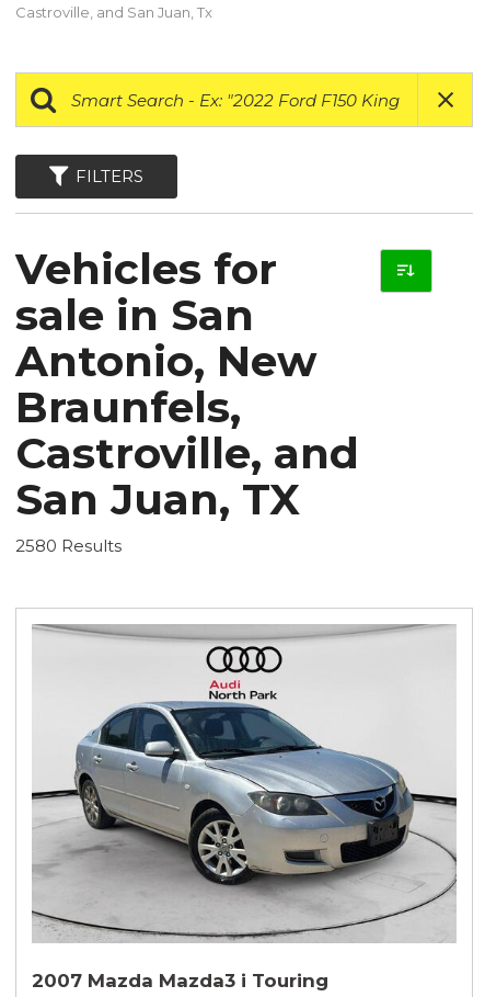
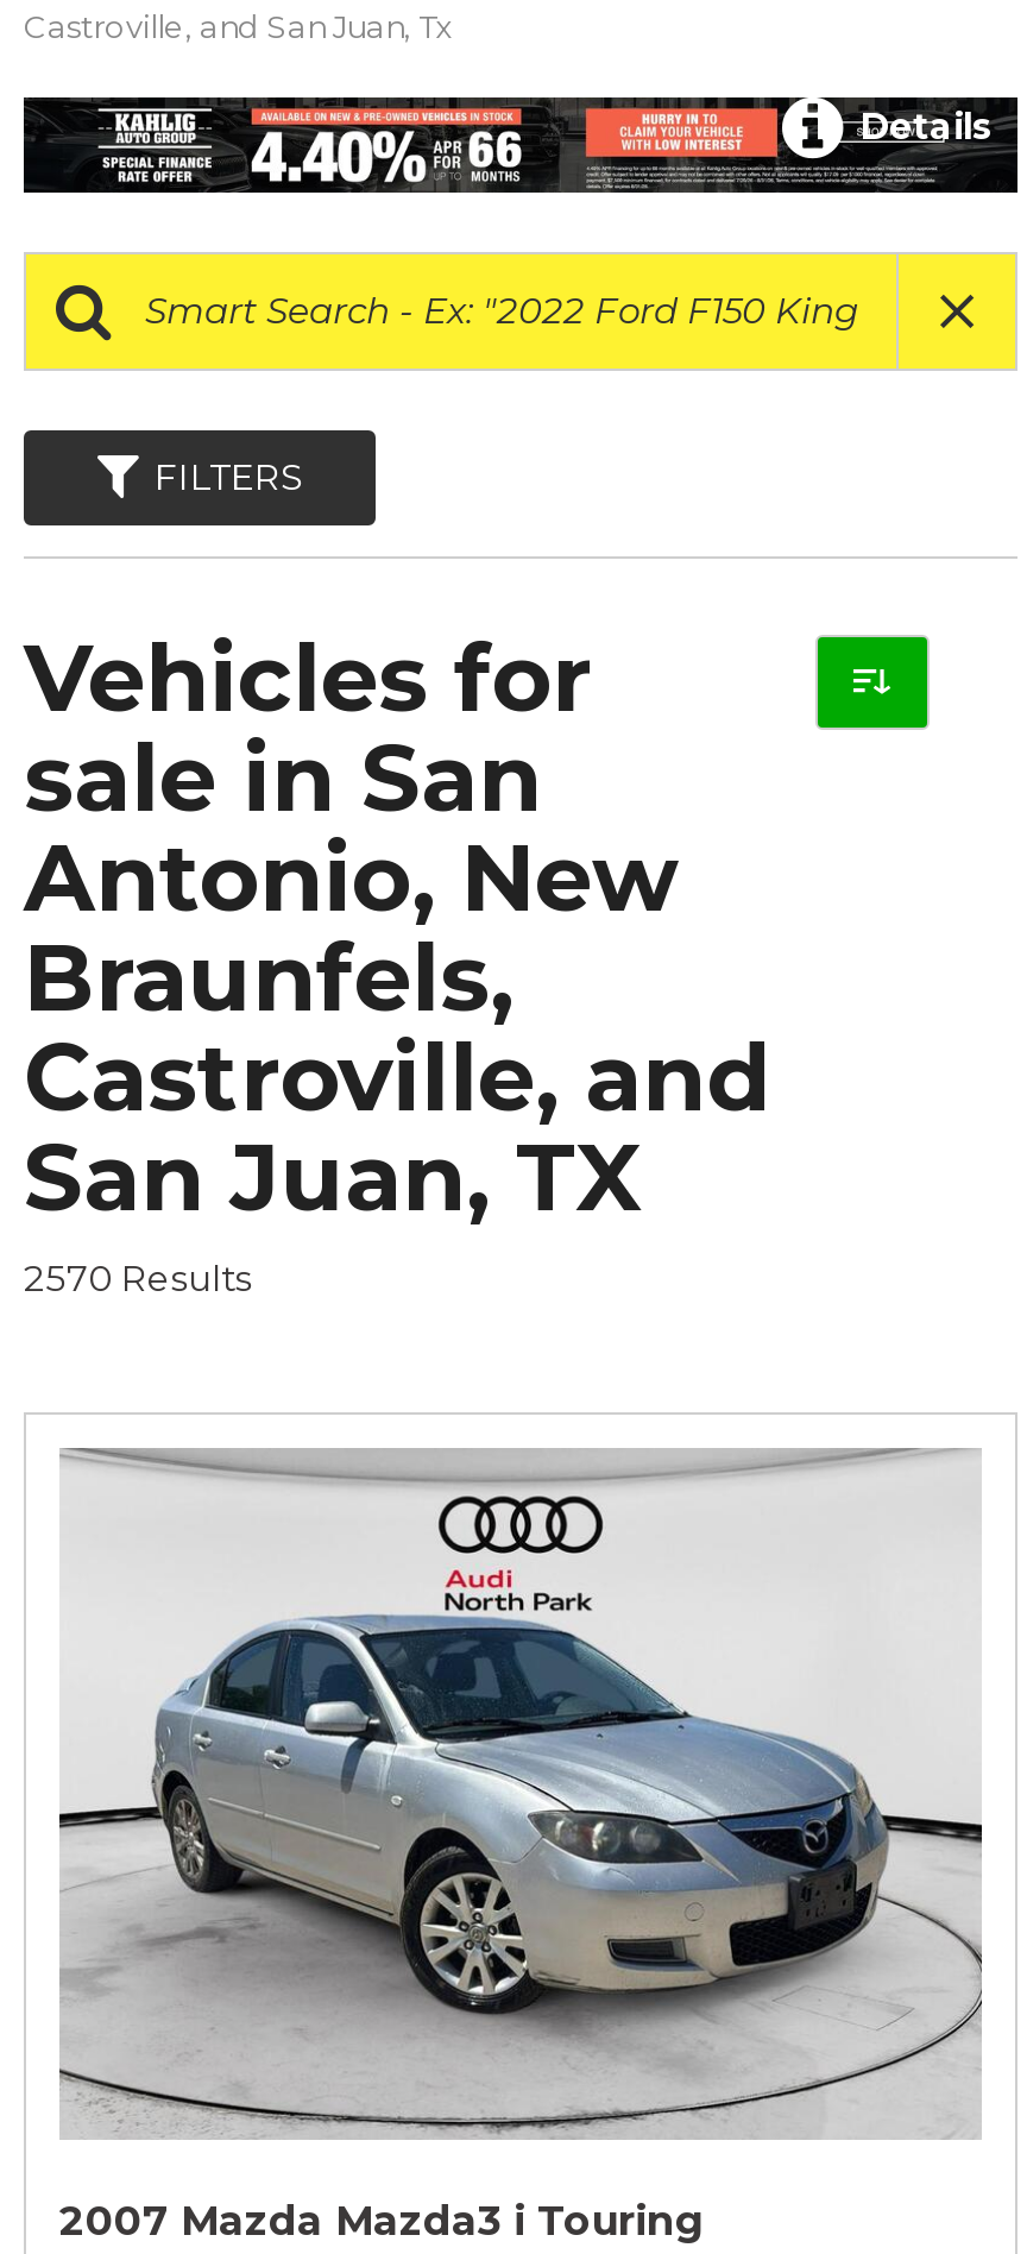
+ Details

- 2580 Results
+ 2570 Results
